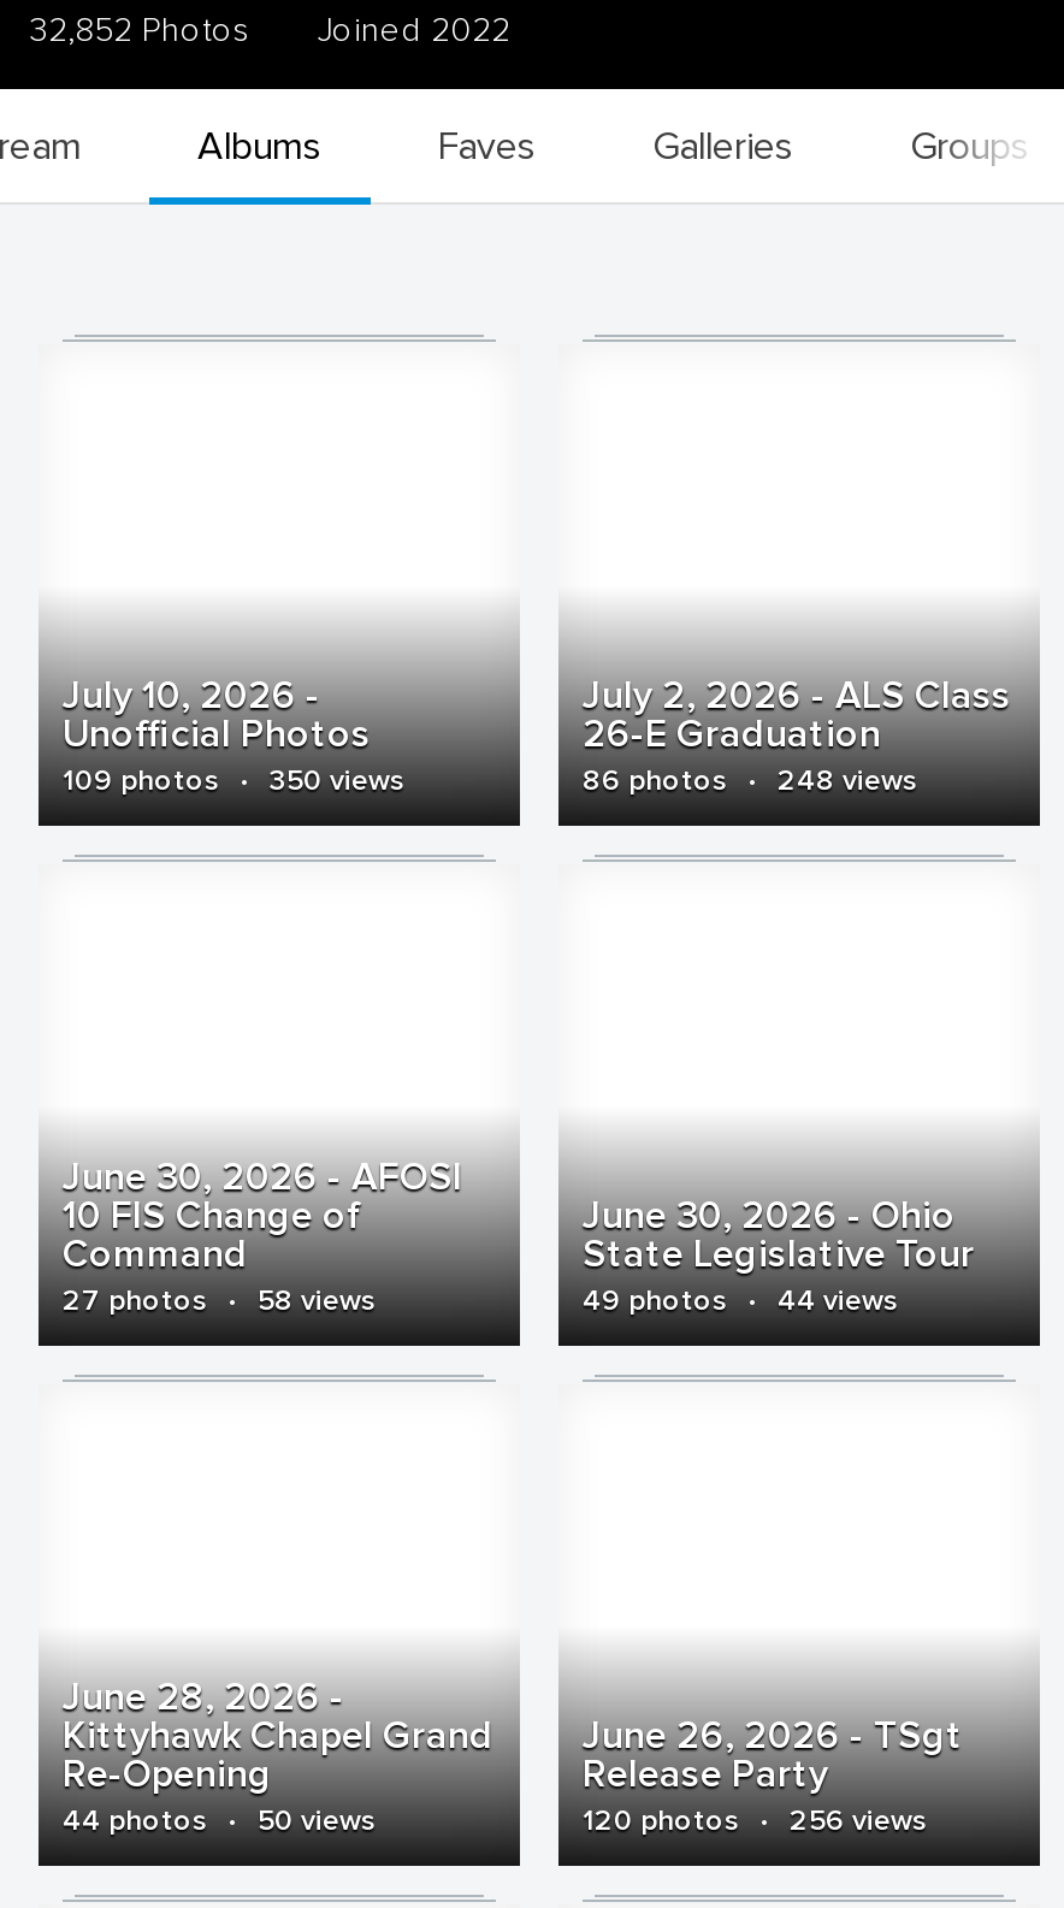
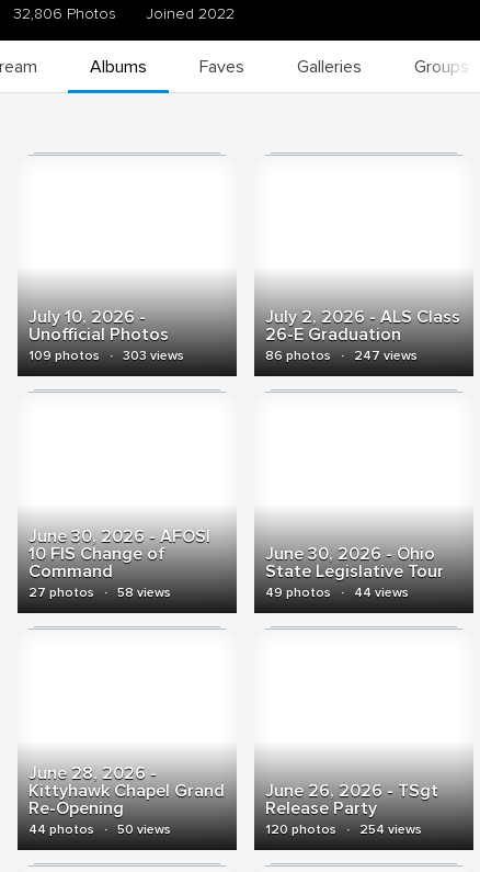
- 32,852 Photos Joined 2022
+ 32,806 Photos Joined 2022

- 109 photos · 350 views
+ 109 photos · 303 views

- 86 photos · 248 views
+ 86 photos · 247 views

- 120 photos · 256 views
+ 120 photos · 254 views
